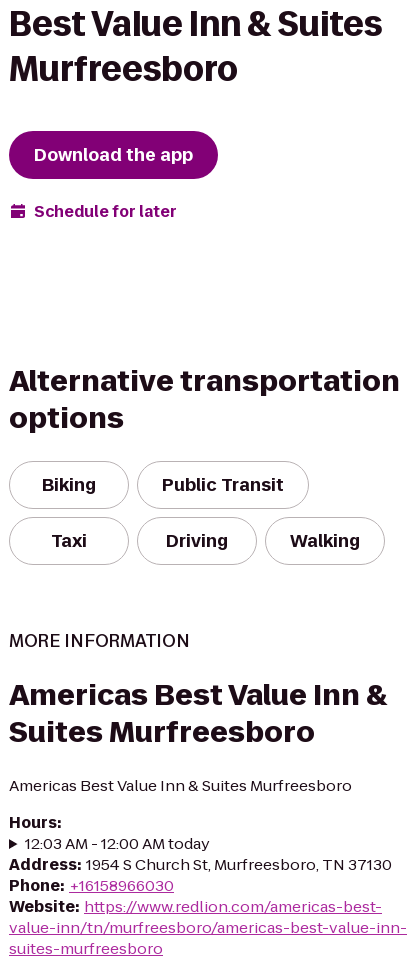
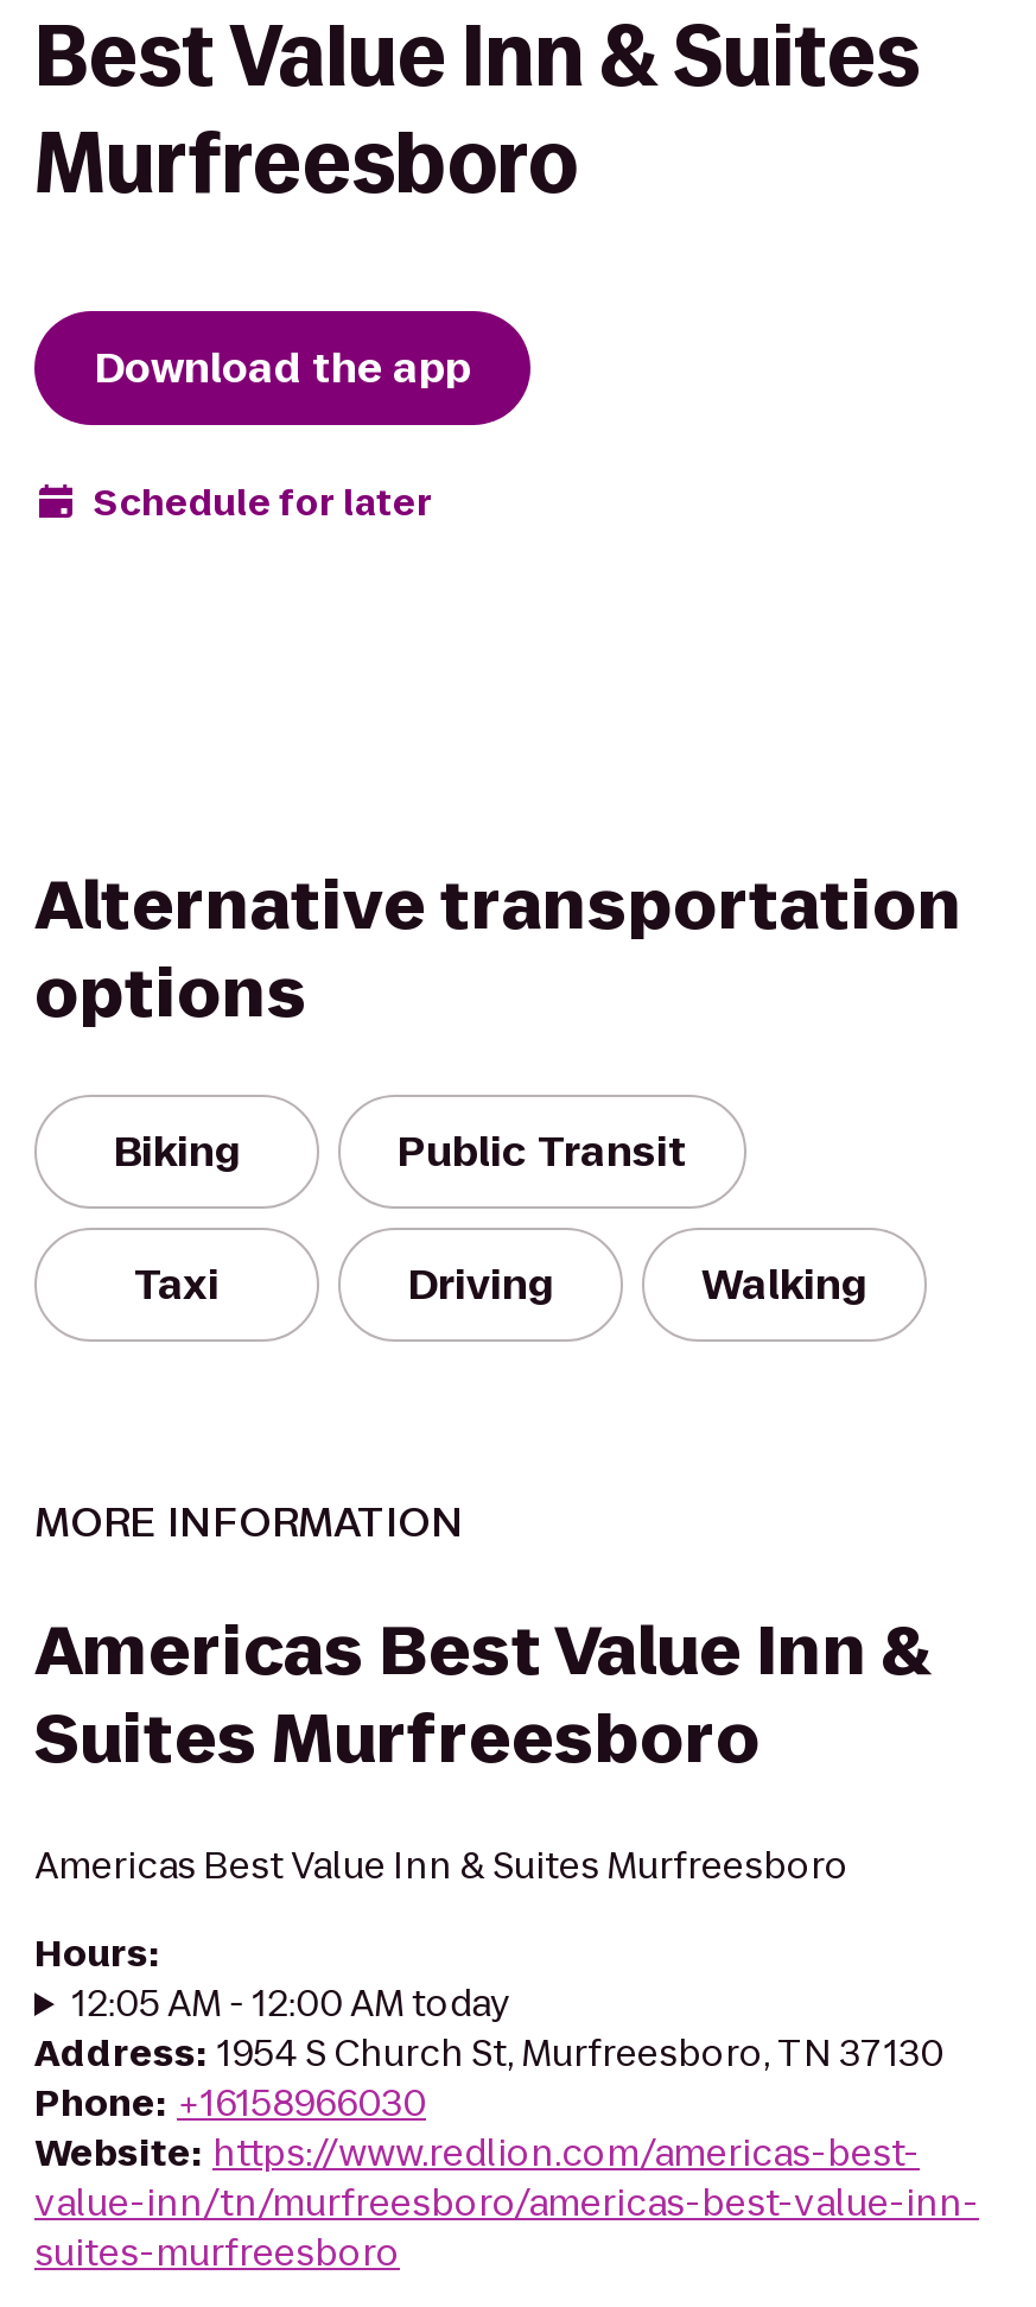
- 12:03 AM - 12:00 AM today
+ 12:05 AM - 12:00 AM today
